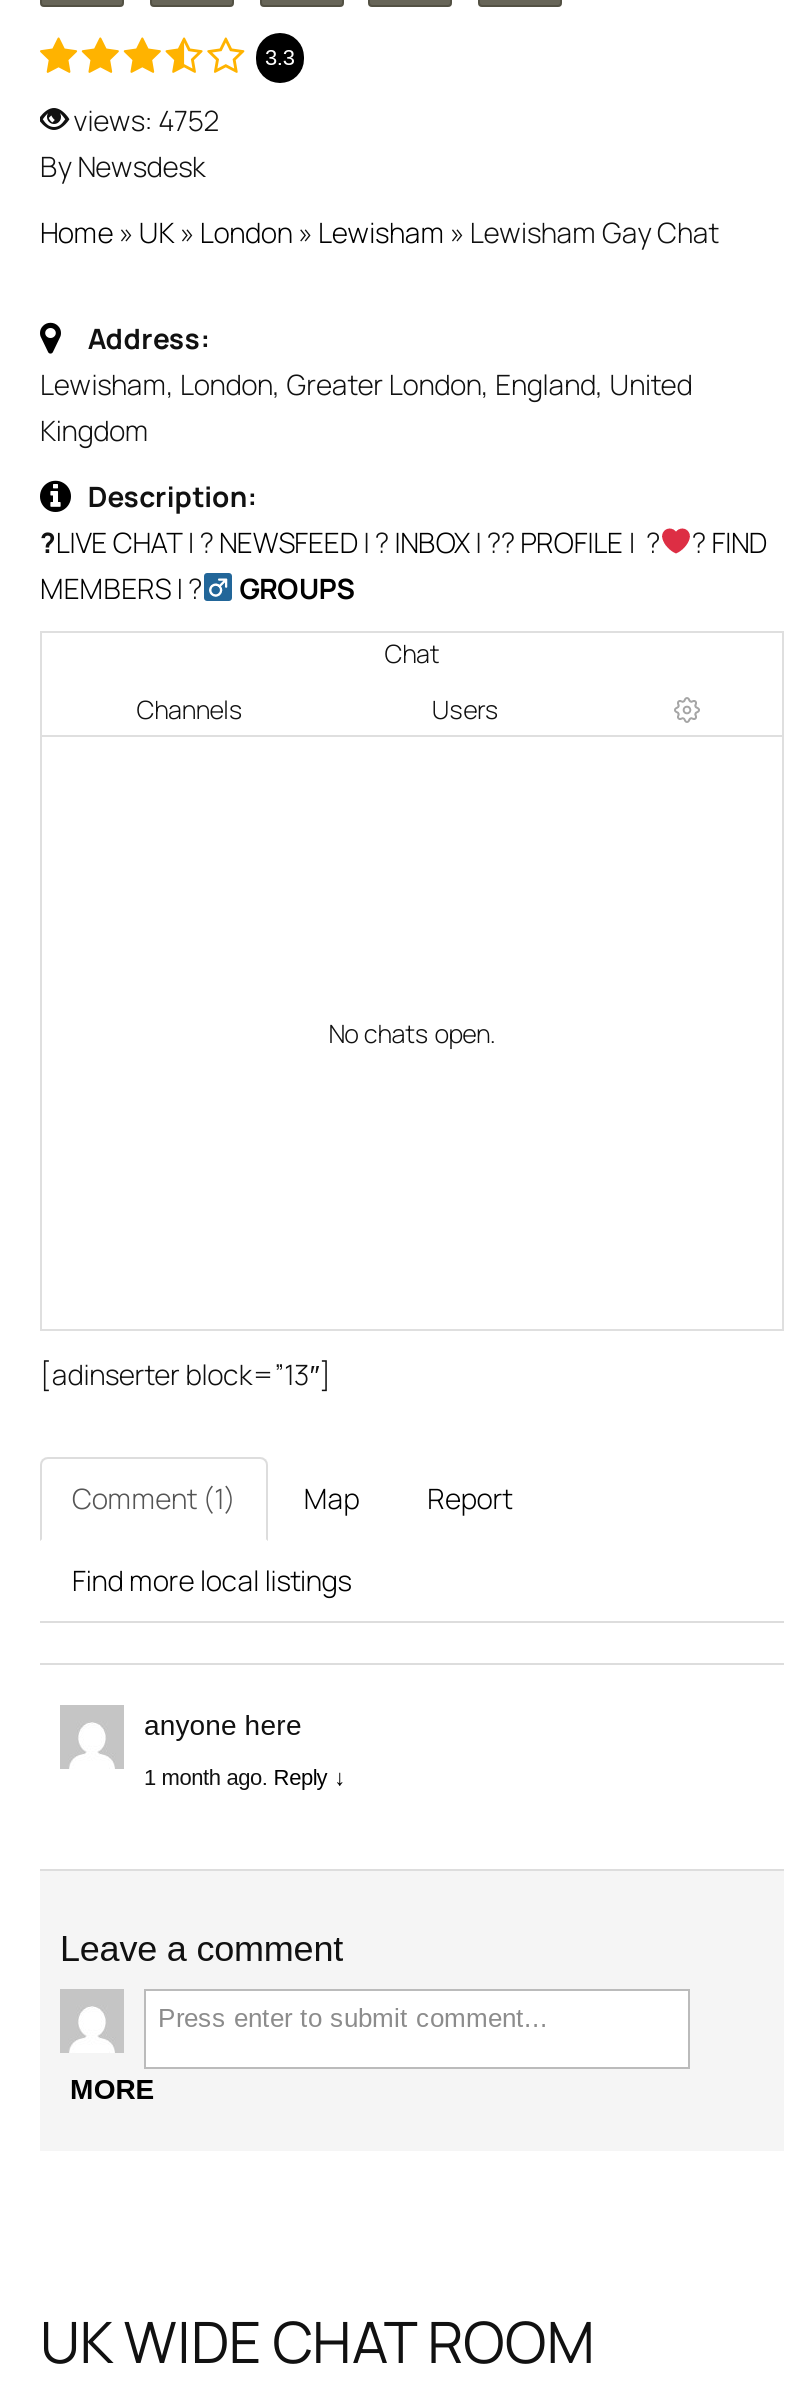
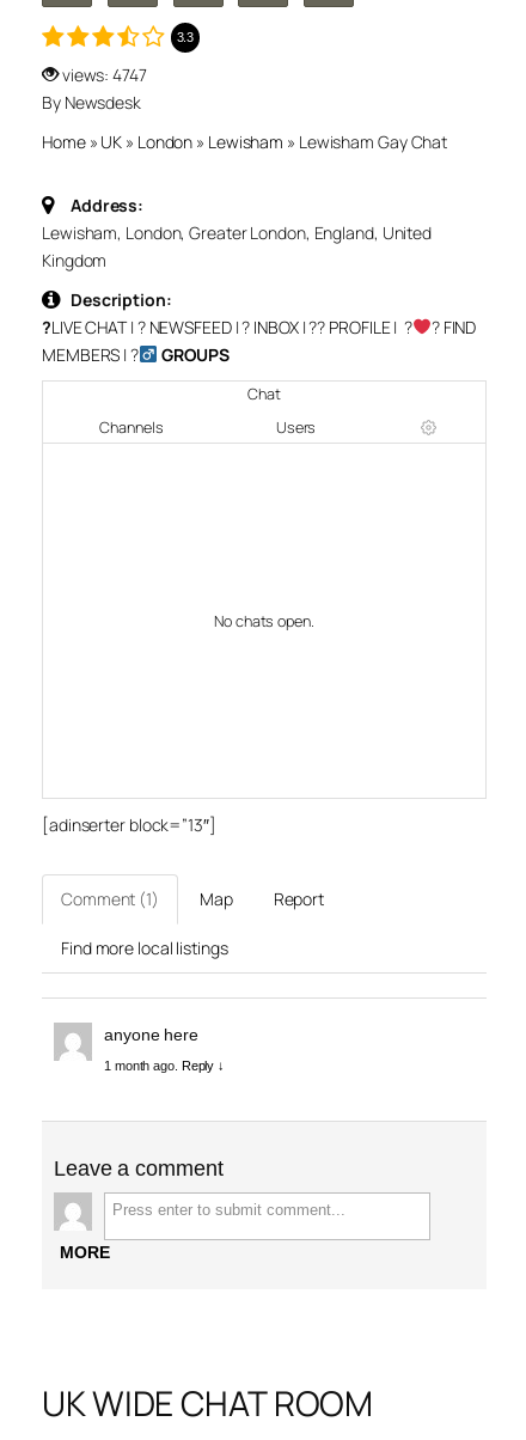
- views: 4752
+ views: 4747
